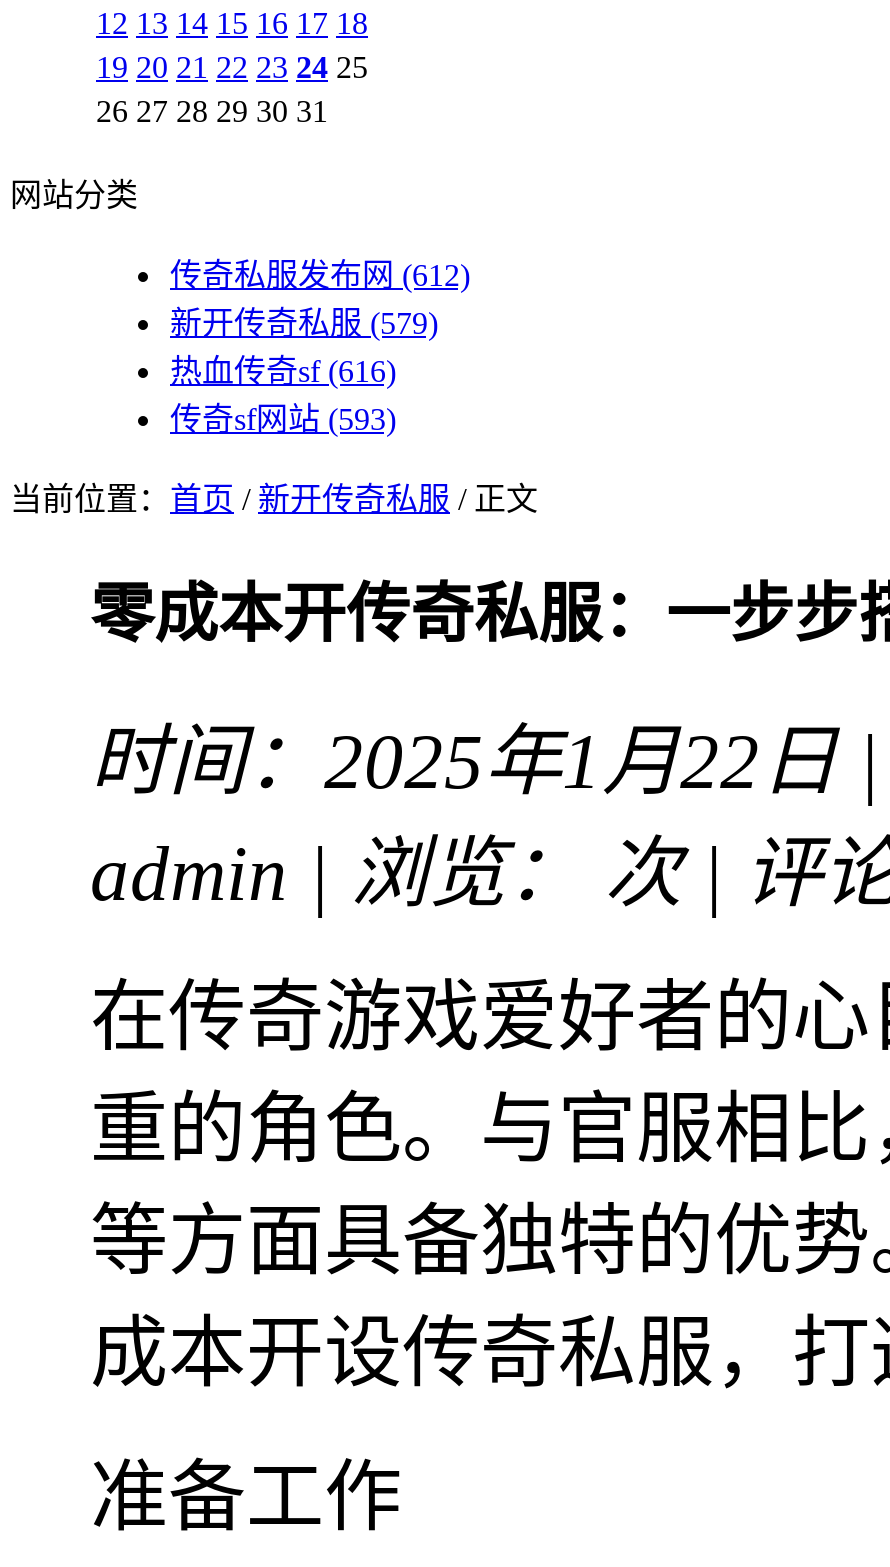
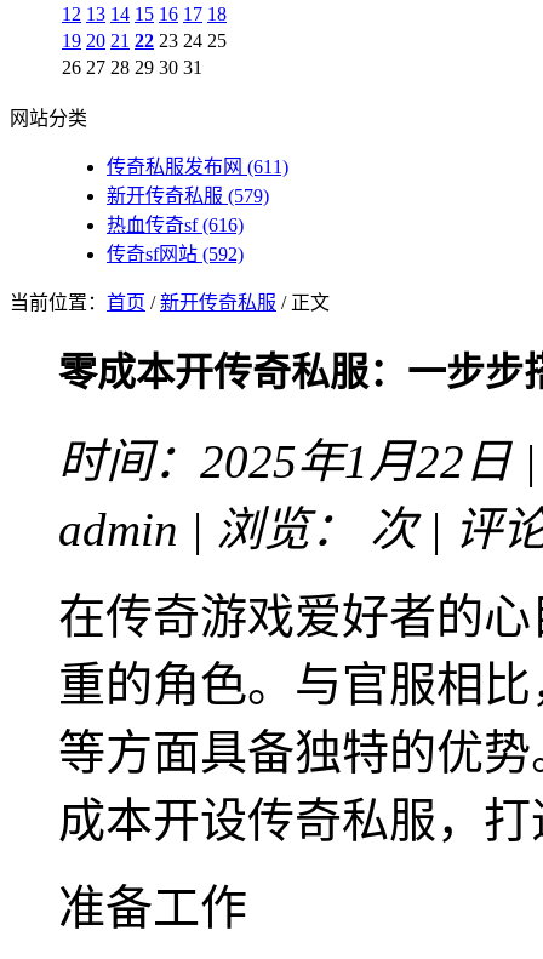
- 传奇私服发布网(612)
+ 传奇私服发布网(611)

- 传奇sf网站(593)
+ 传奇sf网站(592)
